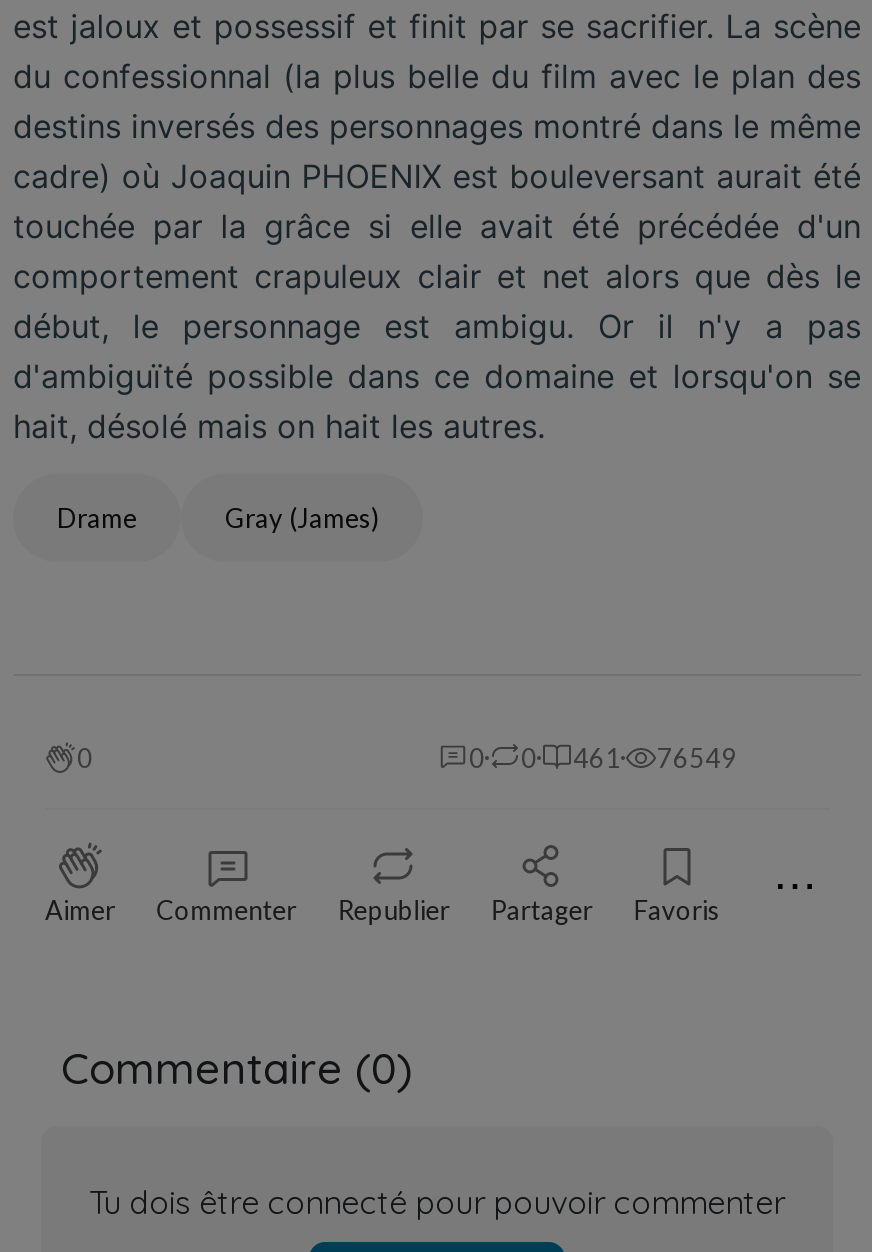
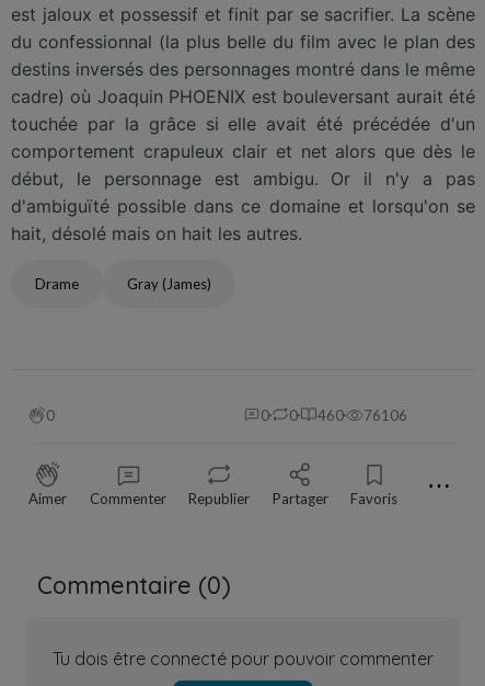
- 461
+ 460

- 76549
+ 76106
